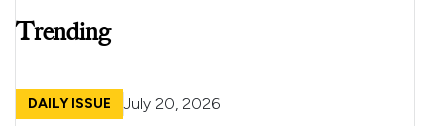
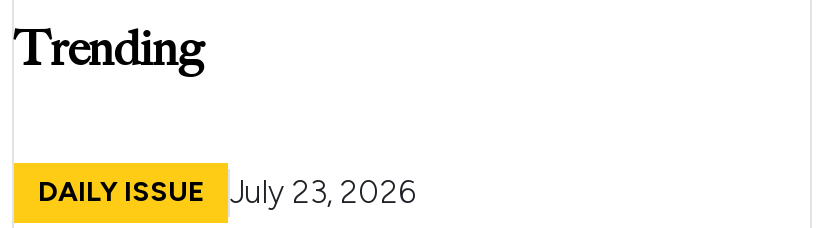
- DAILY ISSUE July 20, 2026
+ DAILY ISSUE July 23, 2026
